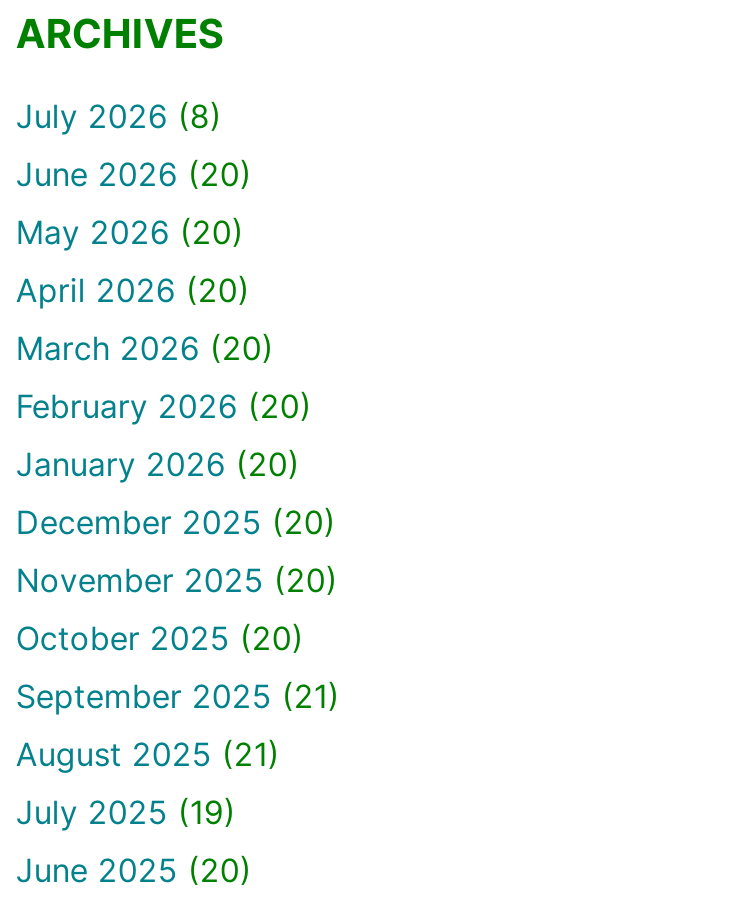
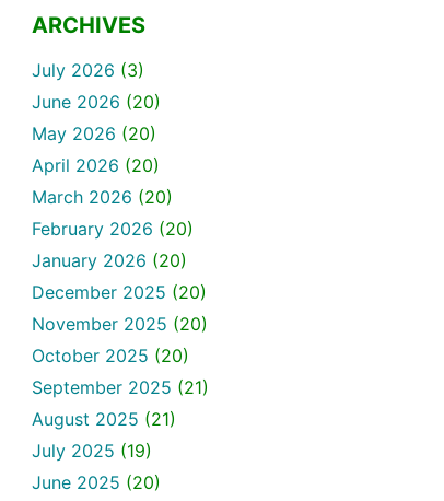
- July 2026 (8)
+ July 2026 (3)
